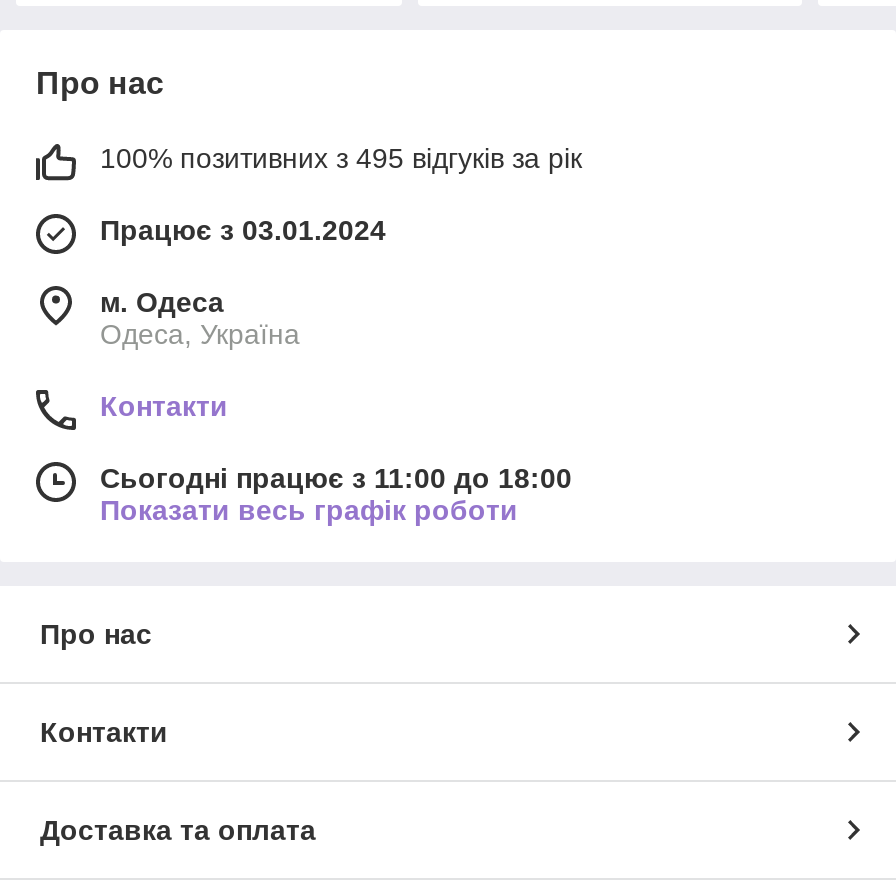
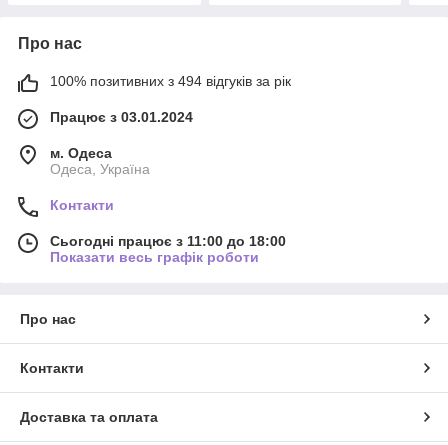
- 100% позитивних з 495 відгуків за рік
+ 100% позитивних з 494 відгуків за рік
